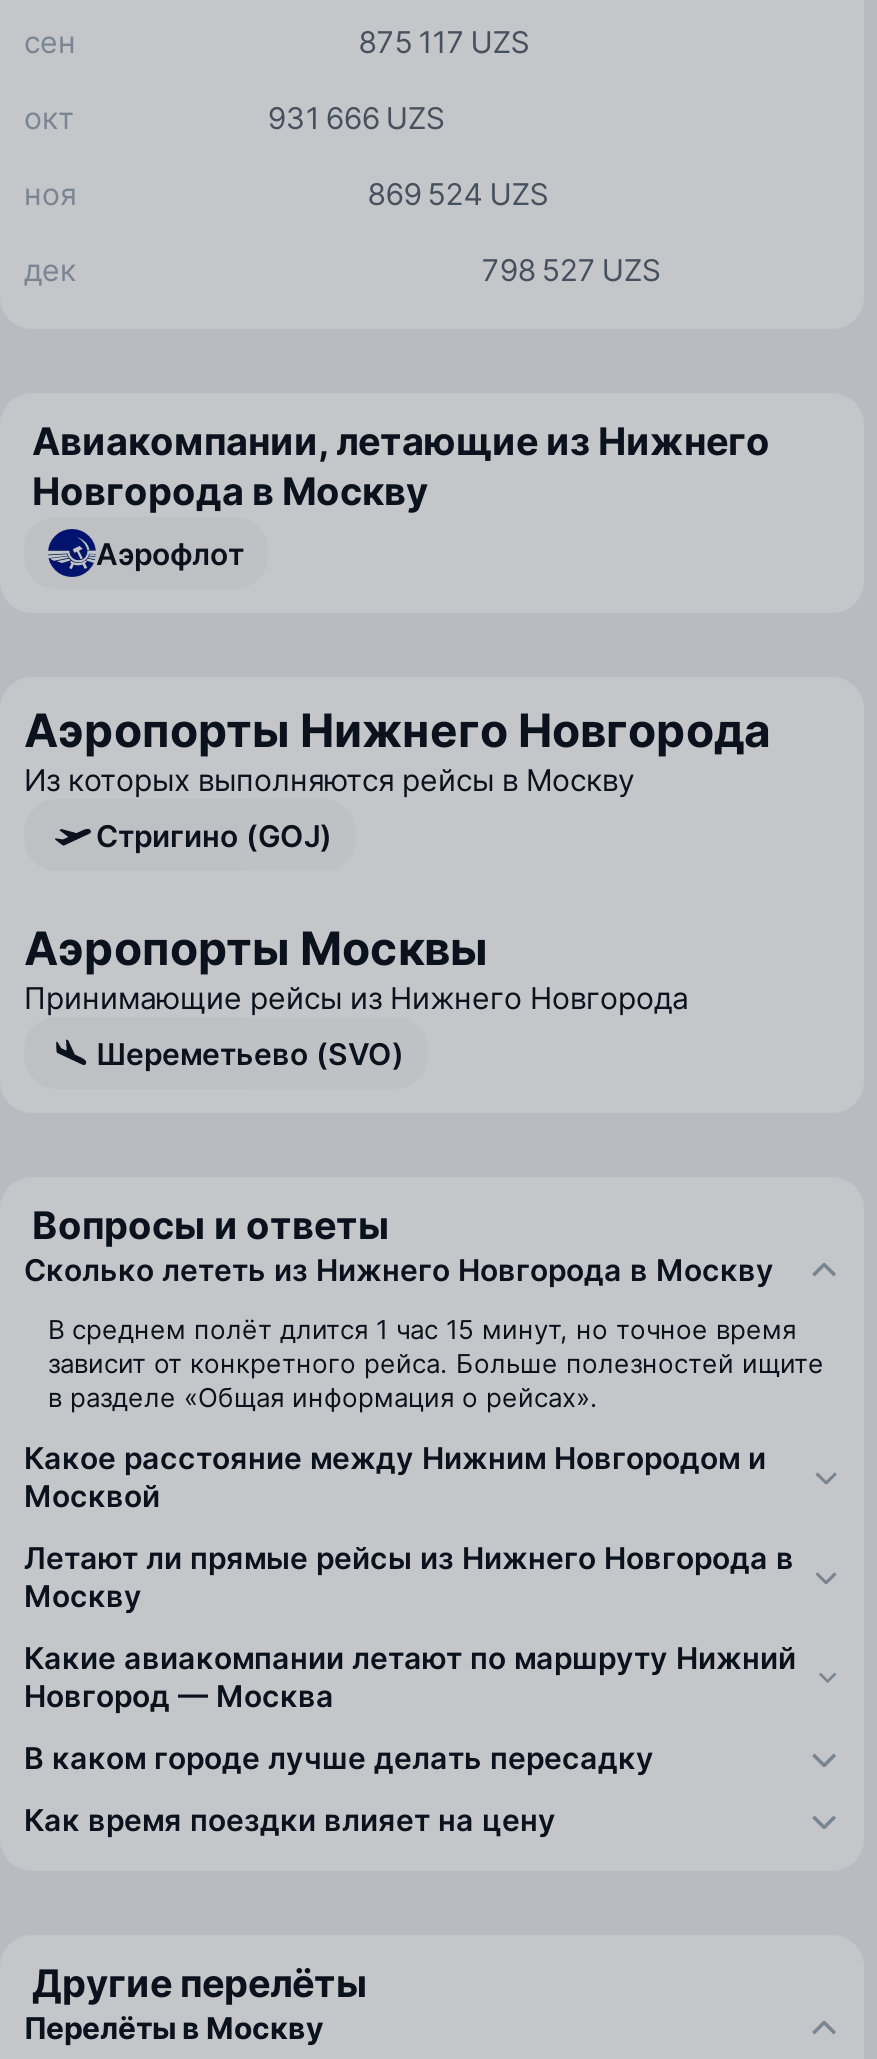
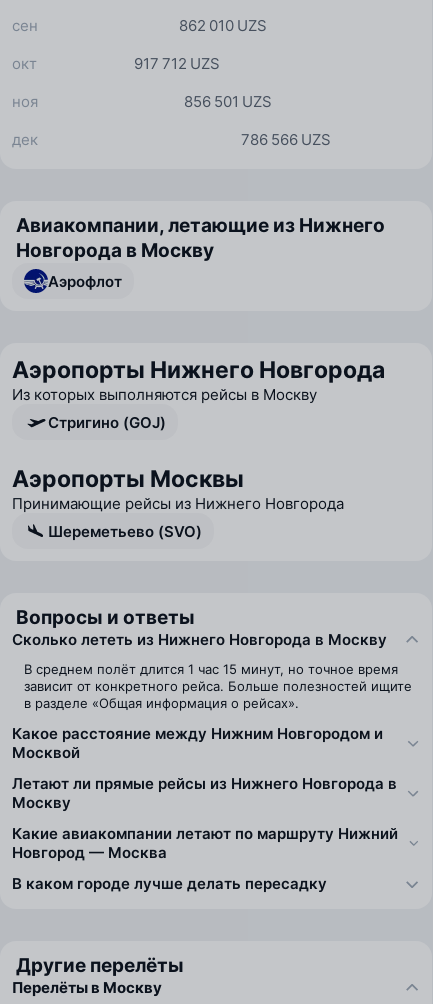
- 875 117 UZS
+ 862 010 UZS

- 931 666 UZS
+ 917 712 UZS

- 869 524 UZS
+ 856 501 UZS

- 798 527 UZS
+ 786 566 UZS

- Как время поездки влияет на цену
